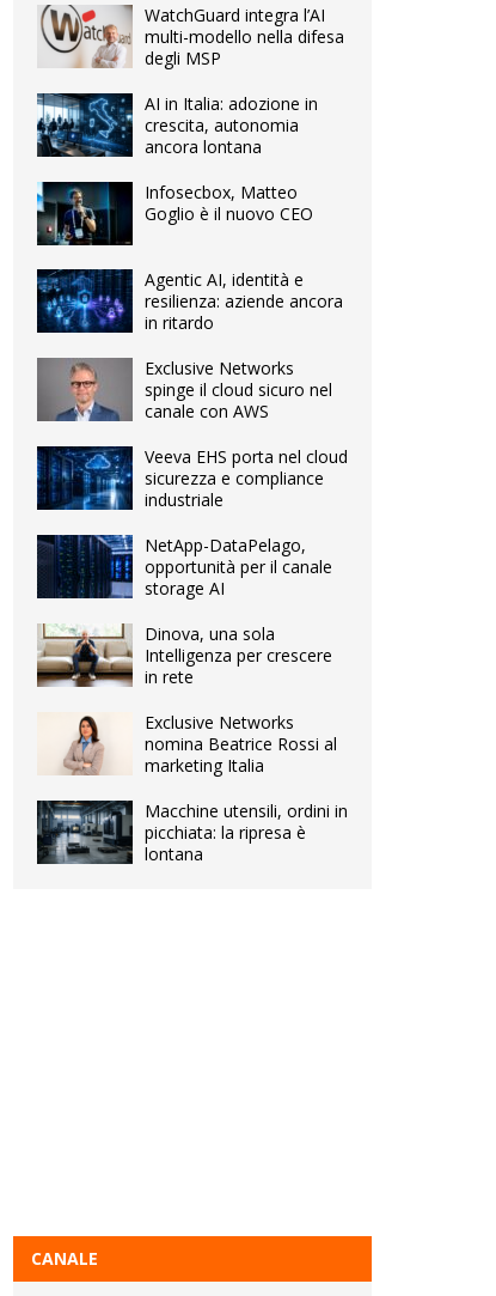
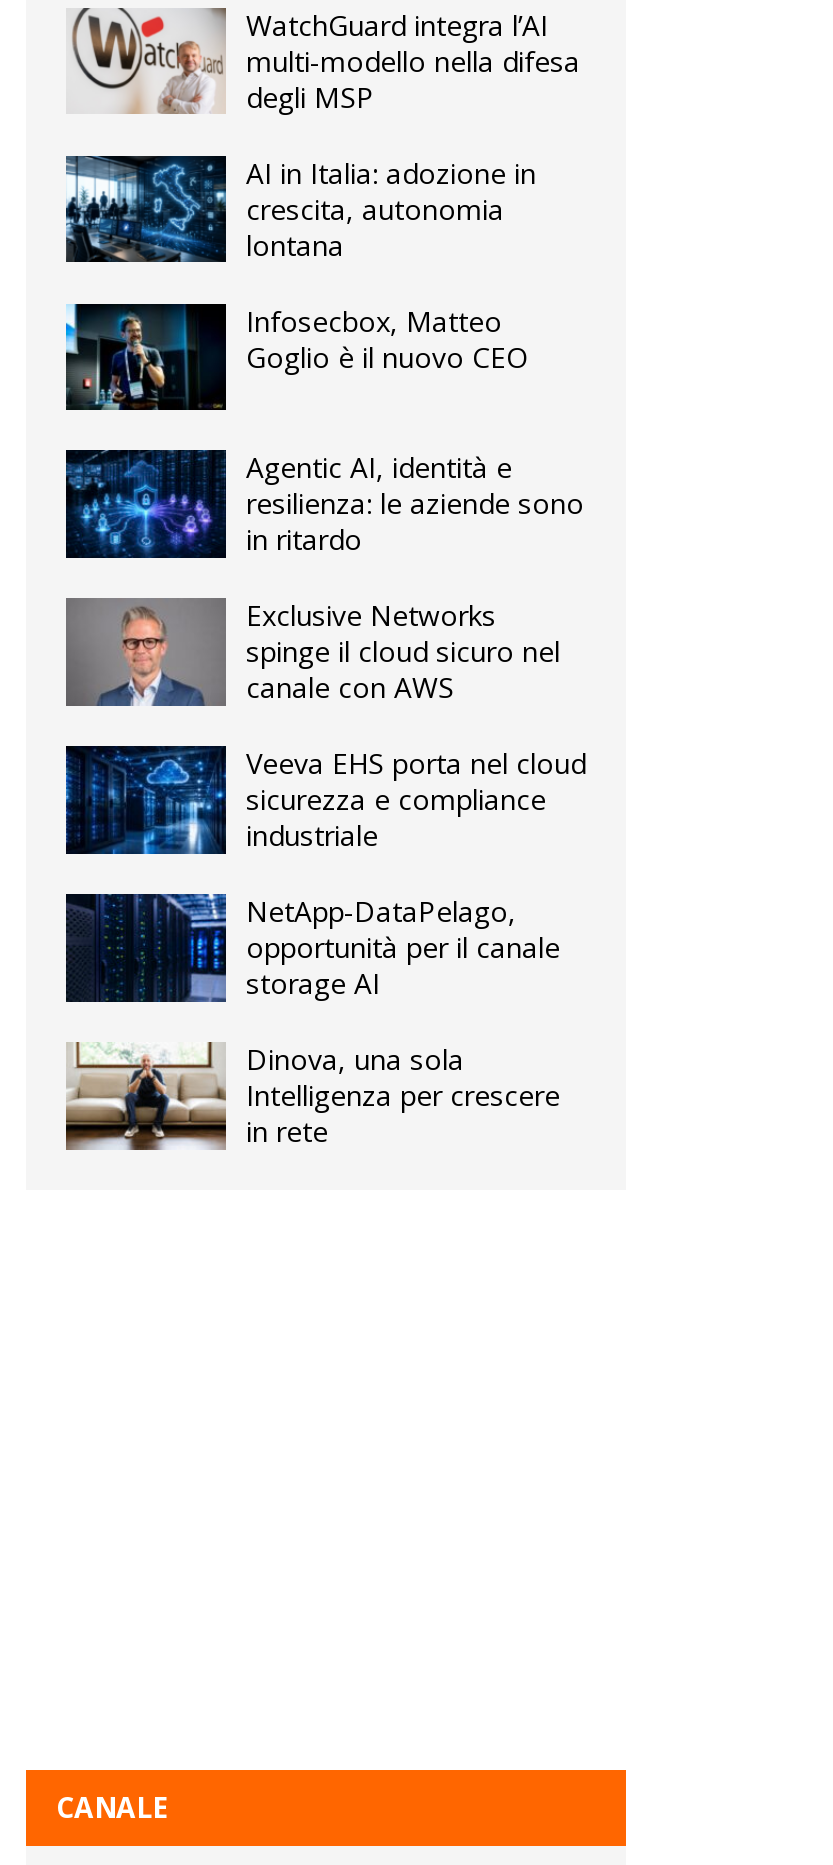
- ancora lontana
+ lontana

- resilienza: aziende ancora
+ resilienza: le aziende sono

- [image]
- Exclusive Networks
- nomina Beatrice Rossi al
- marketing Italia
- Macchine utensili, ordini in
- picchiata: la ripresa è
- lontana

- [image]
